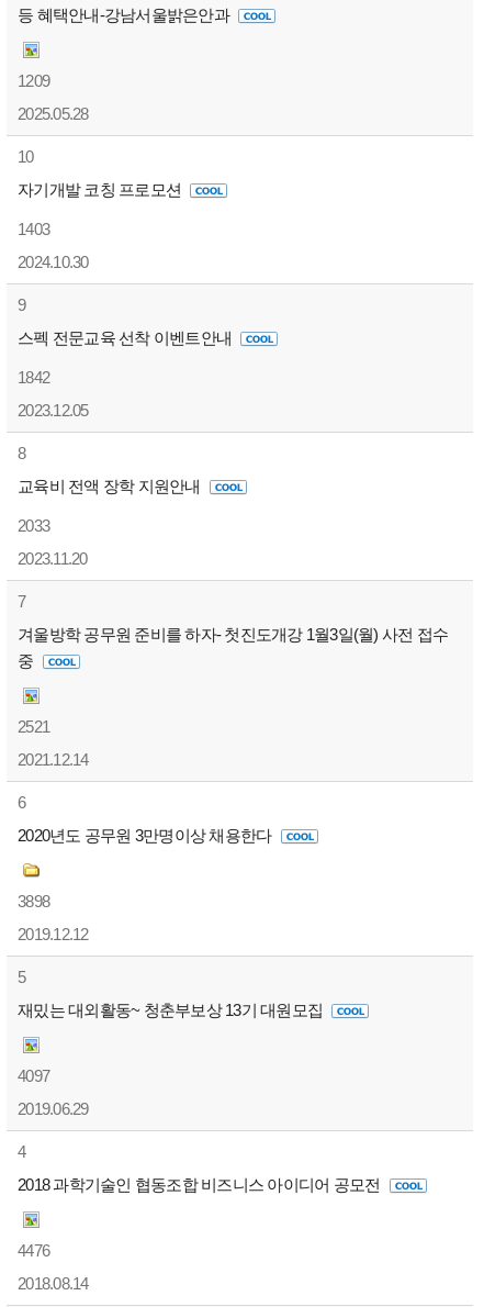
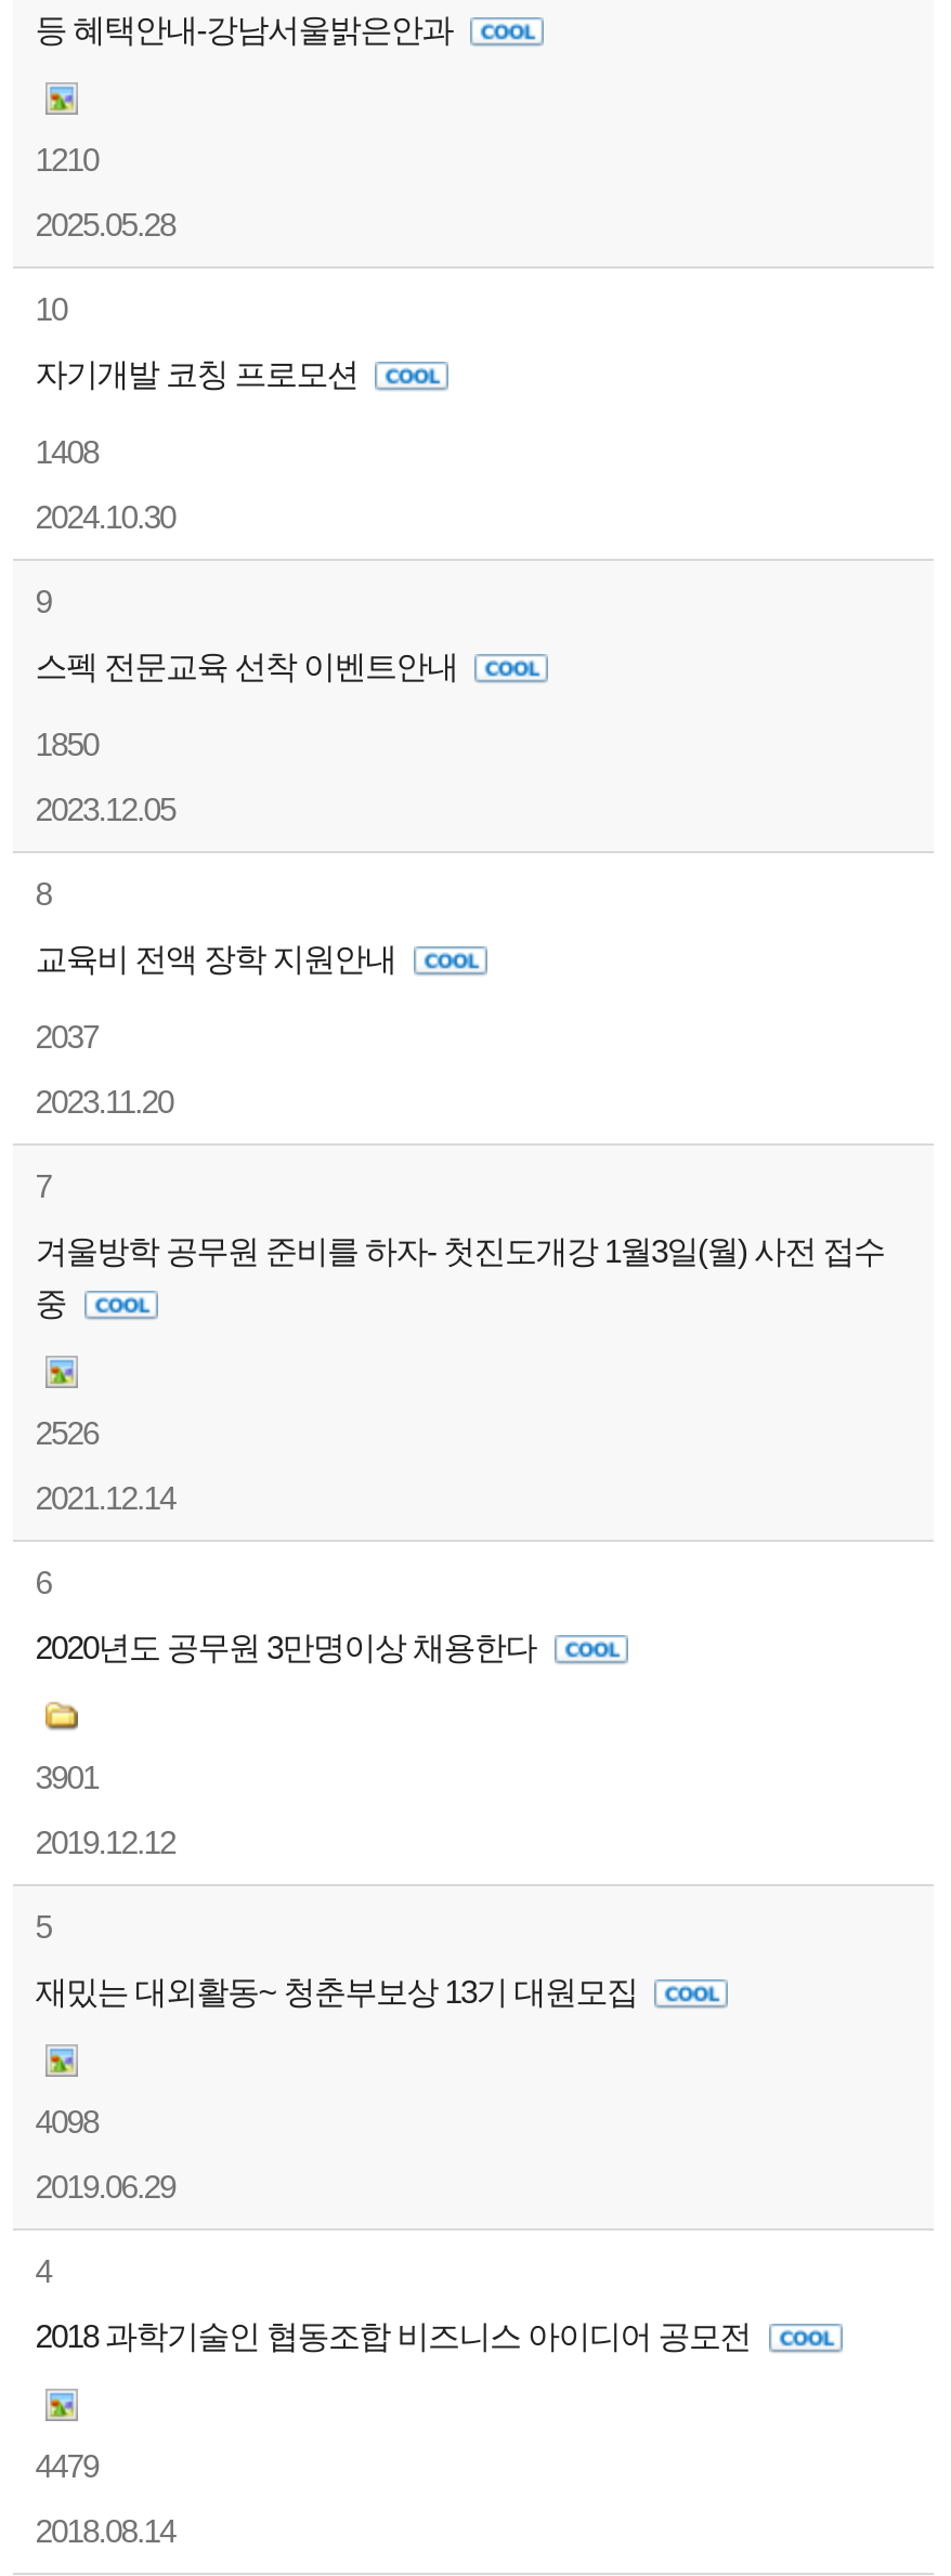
- 1209
+ 1210

- 1403
+ 1408

- 1842
+ 1850

- 2033
+ 2037

- 2521
+ 2526

- 3898
+ 3901

- 4097
+ 4098

- 4476
+ 4479
